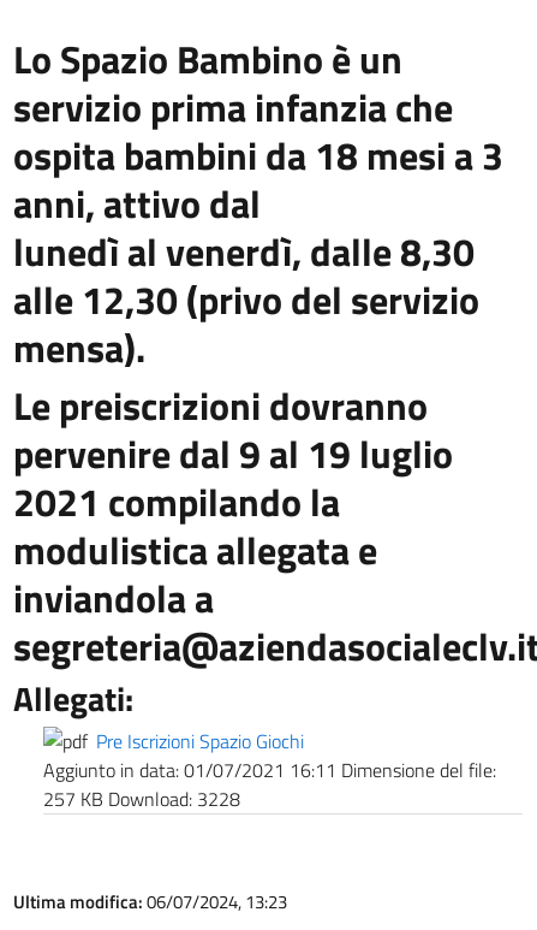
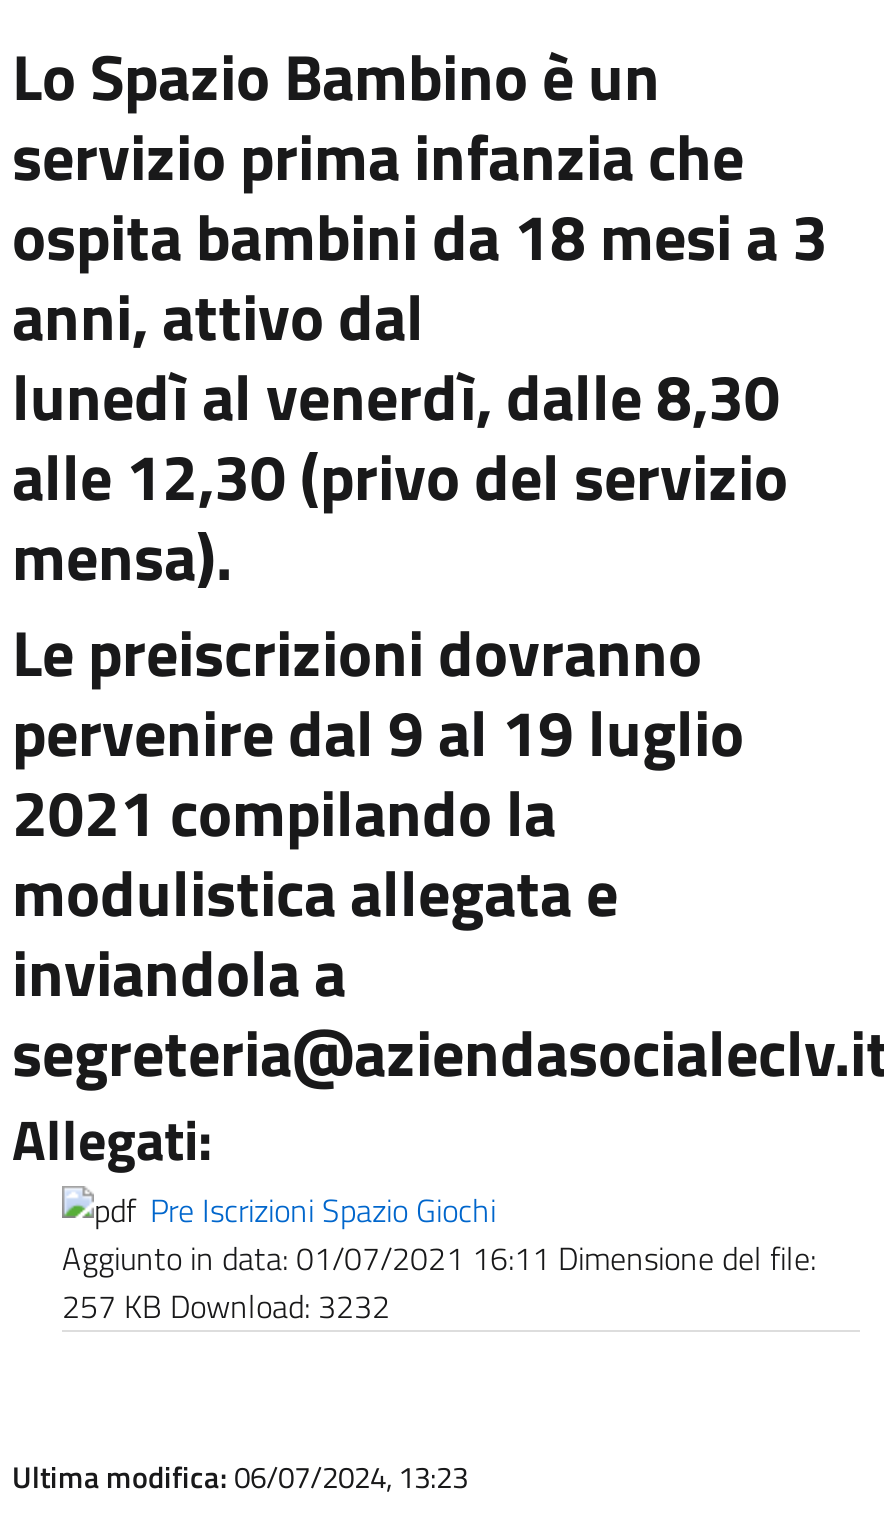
- 257 KB Download: 3228
+ 257 KB Download: 3232
